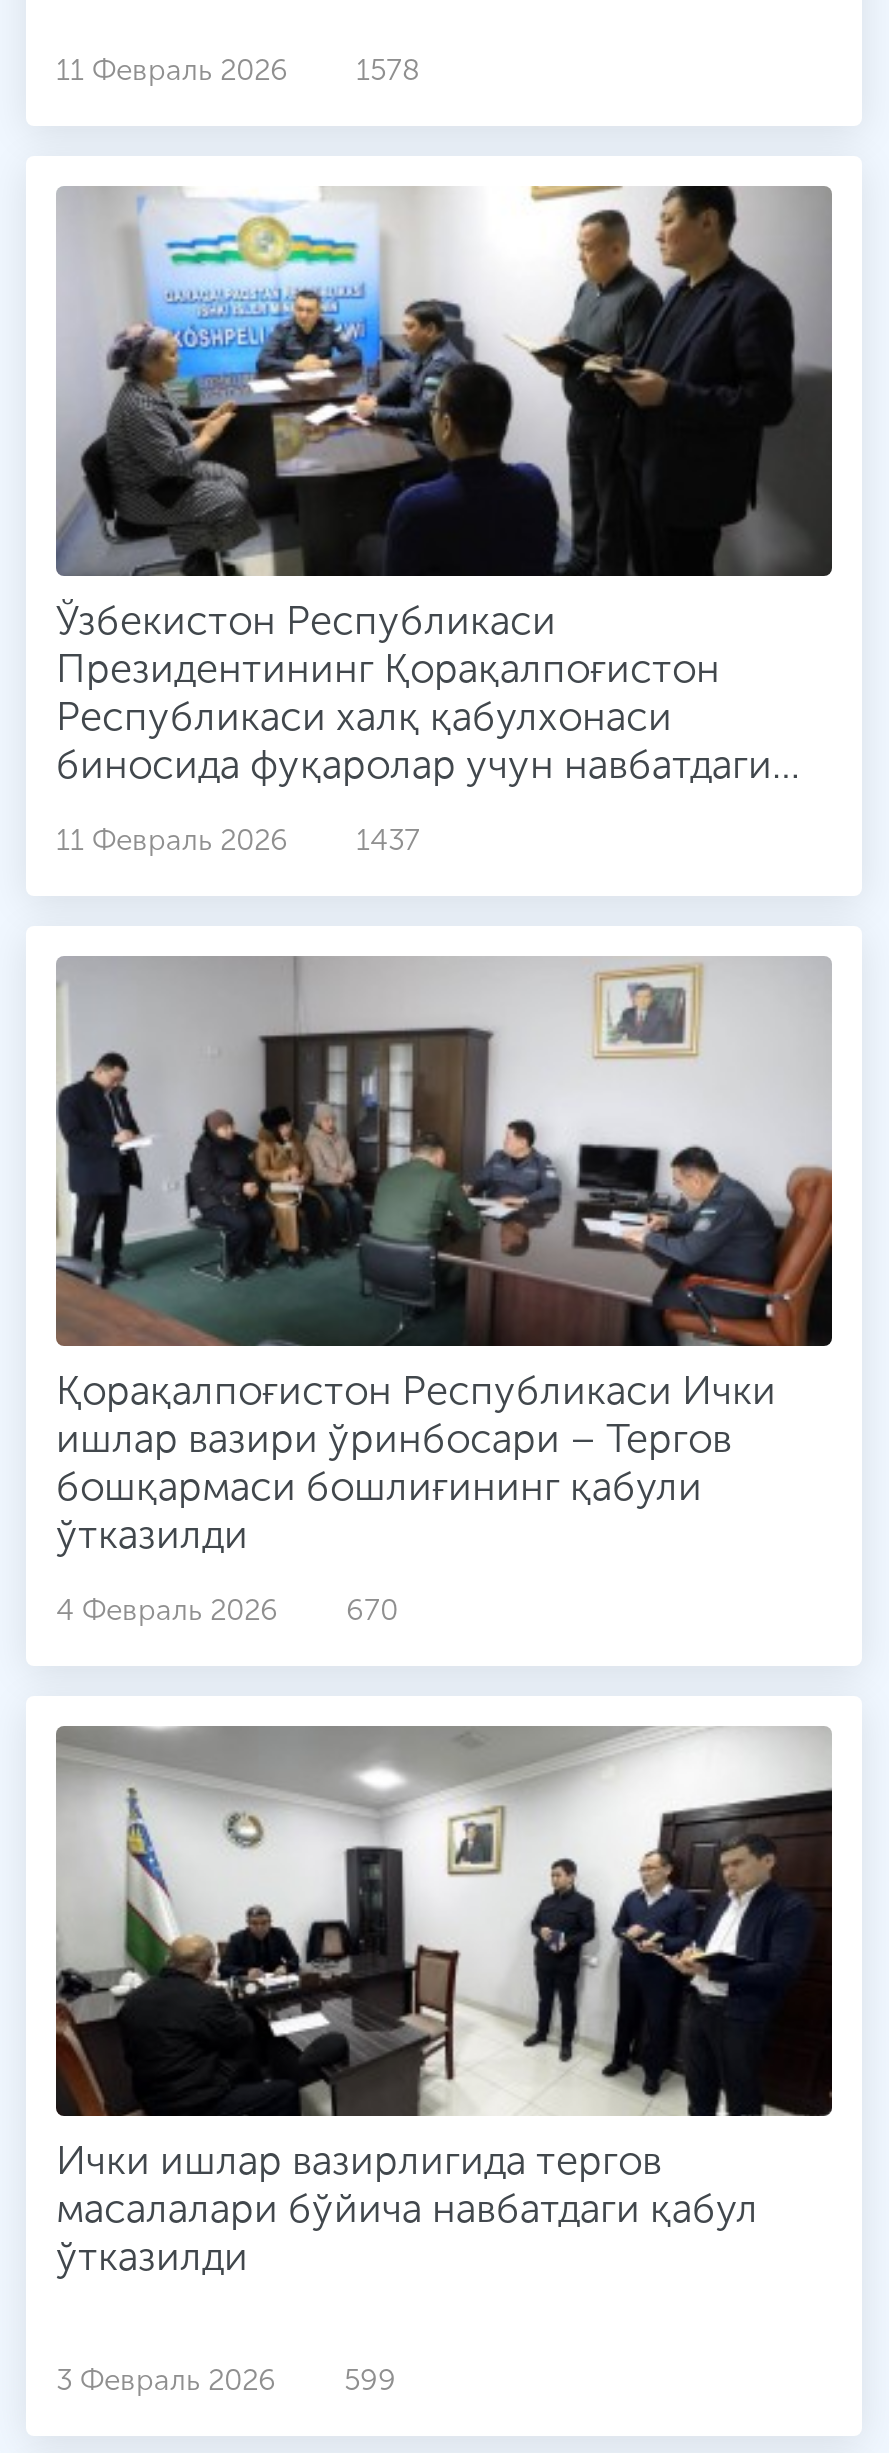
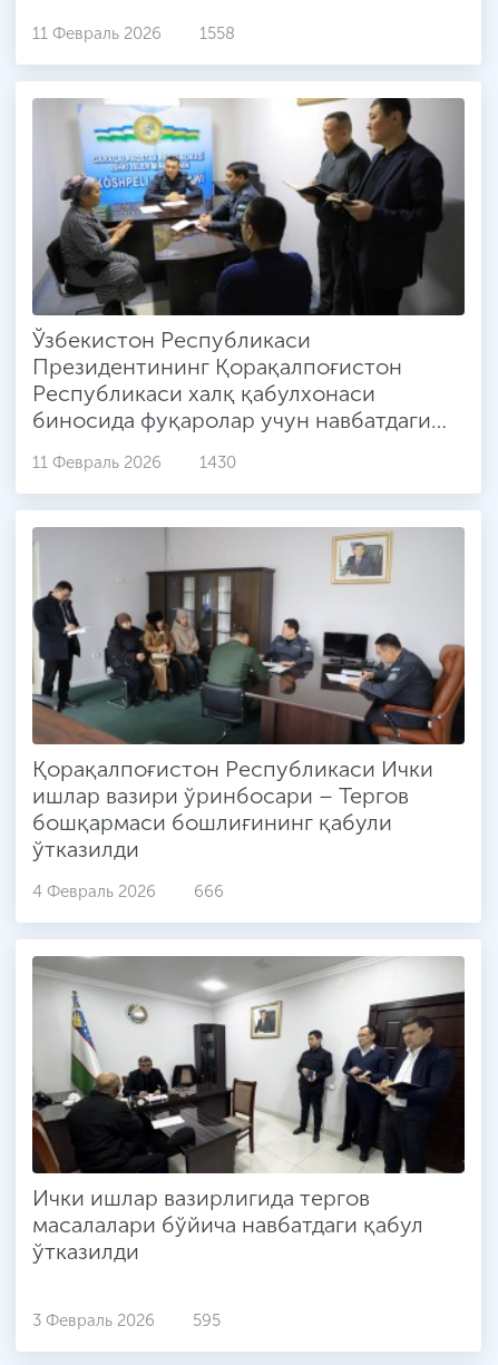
- 11 Февраль 2026 1578
+ 11 Февраль 2026 1558

- 11 Февраль 2026 1437
+ 11 Февраль 2026 1430

- 4 Февраль 2026 670
+ 4 Февраль 2026 666

- 3 Февраль 2026 599
+ 3 Февраль 2026 595
